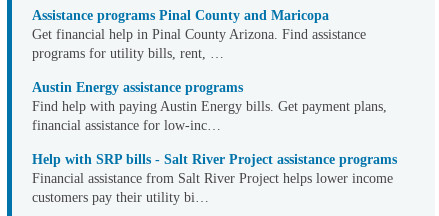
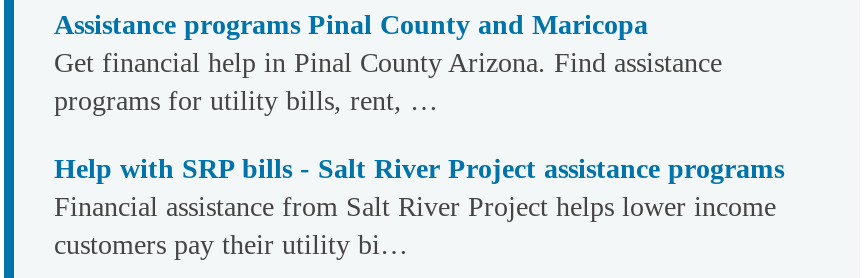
- Austin Energy assistance programs
- Find help with paying Austin Energy bills. Get payment plans,
- financial assistance for low-inc…
